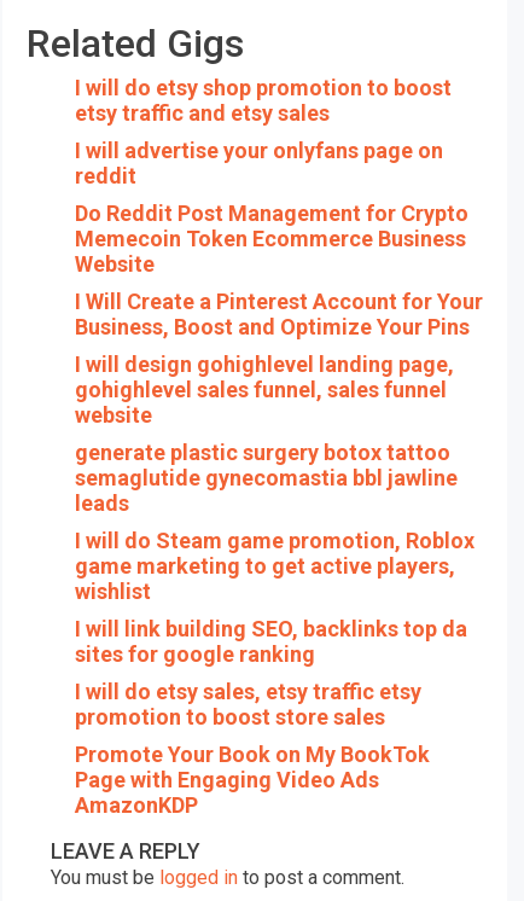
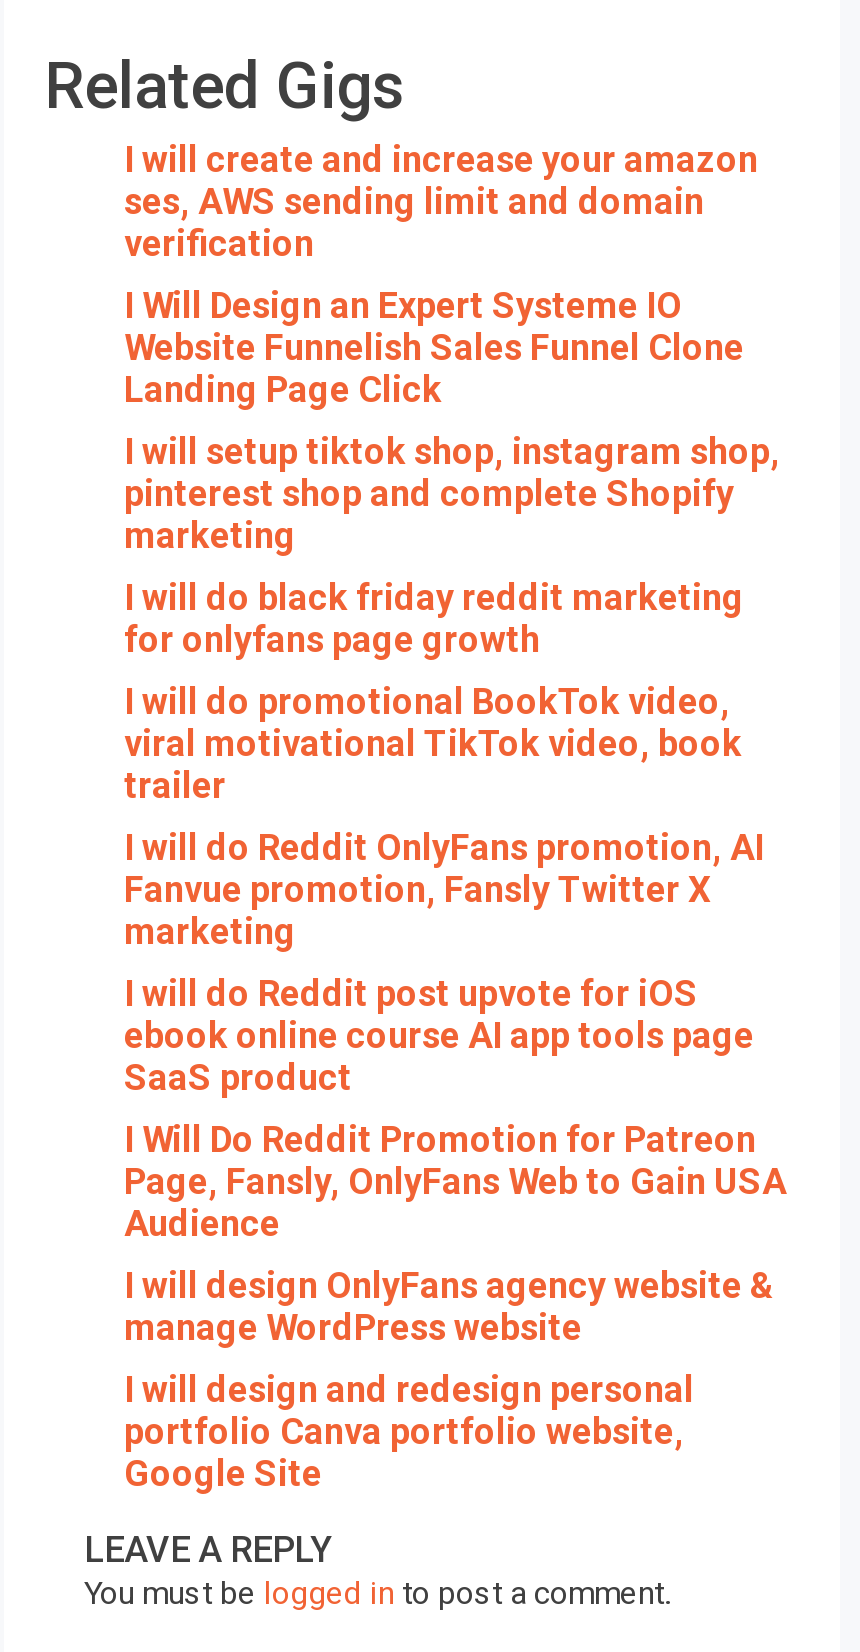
- I will do etsy shop promotion to boost
- etsy traffic and etsy sales
+ I will create and increase your amazon
+ ses, AWS sending limit and domain
+ verification

- I will advertise your onlyfans page on
- reddit
+ I Will Design an Expert Systeme IO
+ Website Funnelish Sales Funnel Clone
+ Landing Page Click

- Do Reddit Post Management for Crypto
- Memecoin Token Ecommerce Business
- Website
+ I will setup tiktok shop, instagram shop,
+ pinterest shop and complete Shopify
+ marketing

- I Will Create a Pinterest Account for Your
- Business, Boost and Optimize Your Pins
+ I will do black friday reddit marketing
+ for onlyfans page growth

- I will design gohighlevel landing page,
- gohighlevel sales funnel, sales funnel
- website
+ I will do promotional BookTok video,
+ viral motivational TikTok video, book
+ trailer

- generate plastic surgery botox tattoo
- semaglutide gynecomastia bbl jawline
- leads
+ I will do Reddit OnlyFans promotion, AI
+ Fanvue promotion, Fansly Twitter X
+ marketing

- I will do Steam game promotion, Roblox
- game marketing to get active players,
- wishlist
+ I will do Reddit post upvote for iOS
+ ebook online course AI app tools page
+ SaaS product

- I will link building SEO, backlinks top da
- sites for google ranking
+ I Will Do Reddit Promotion for Patreon
+ Page, Fansly, OnlyFans Web to Gain USA
+ Audience

- I will do etsy sales, etsy traffic etsy
- promotion to boost store sales
+ I will design OnlyFans agency website &
+ manage WordPress website

- Promote Your Book on My BookTok
- Page with Engaging Video Ads
- AmazonKDP
+ I will design and redesign personal
+ portfolio Canva portfolio website,
+ Google Site
